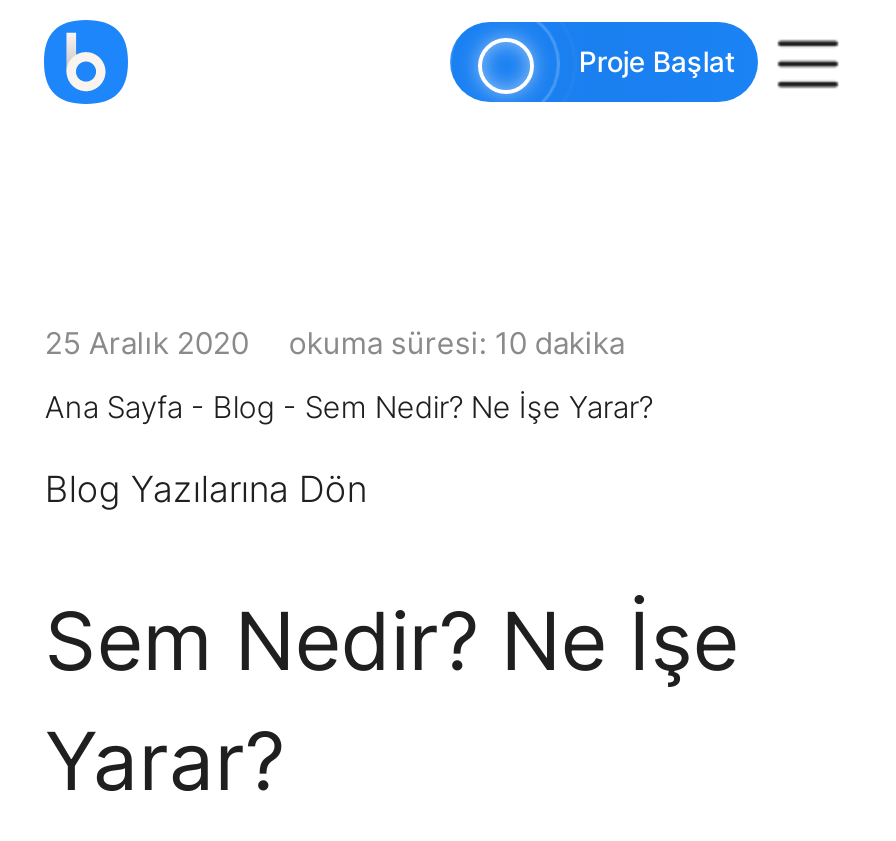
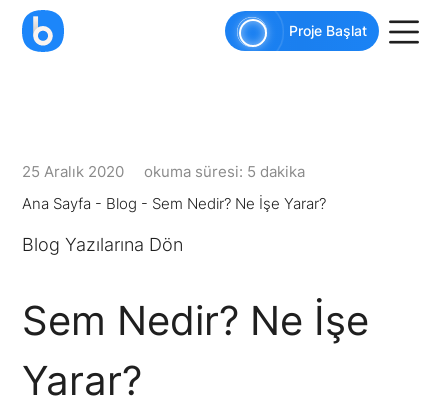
- okuma süresi: 10 dakika
+ okuma süresi: 5 dakika
